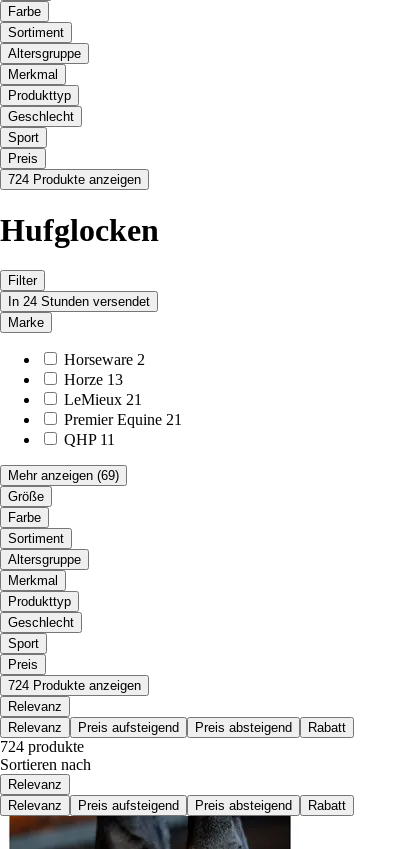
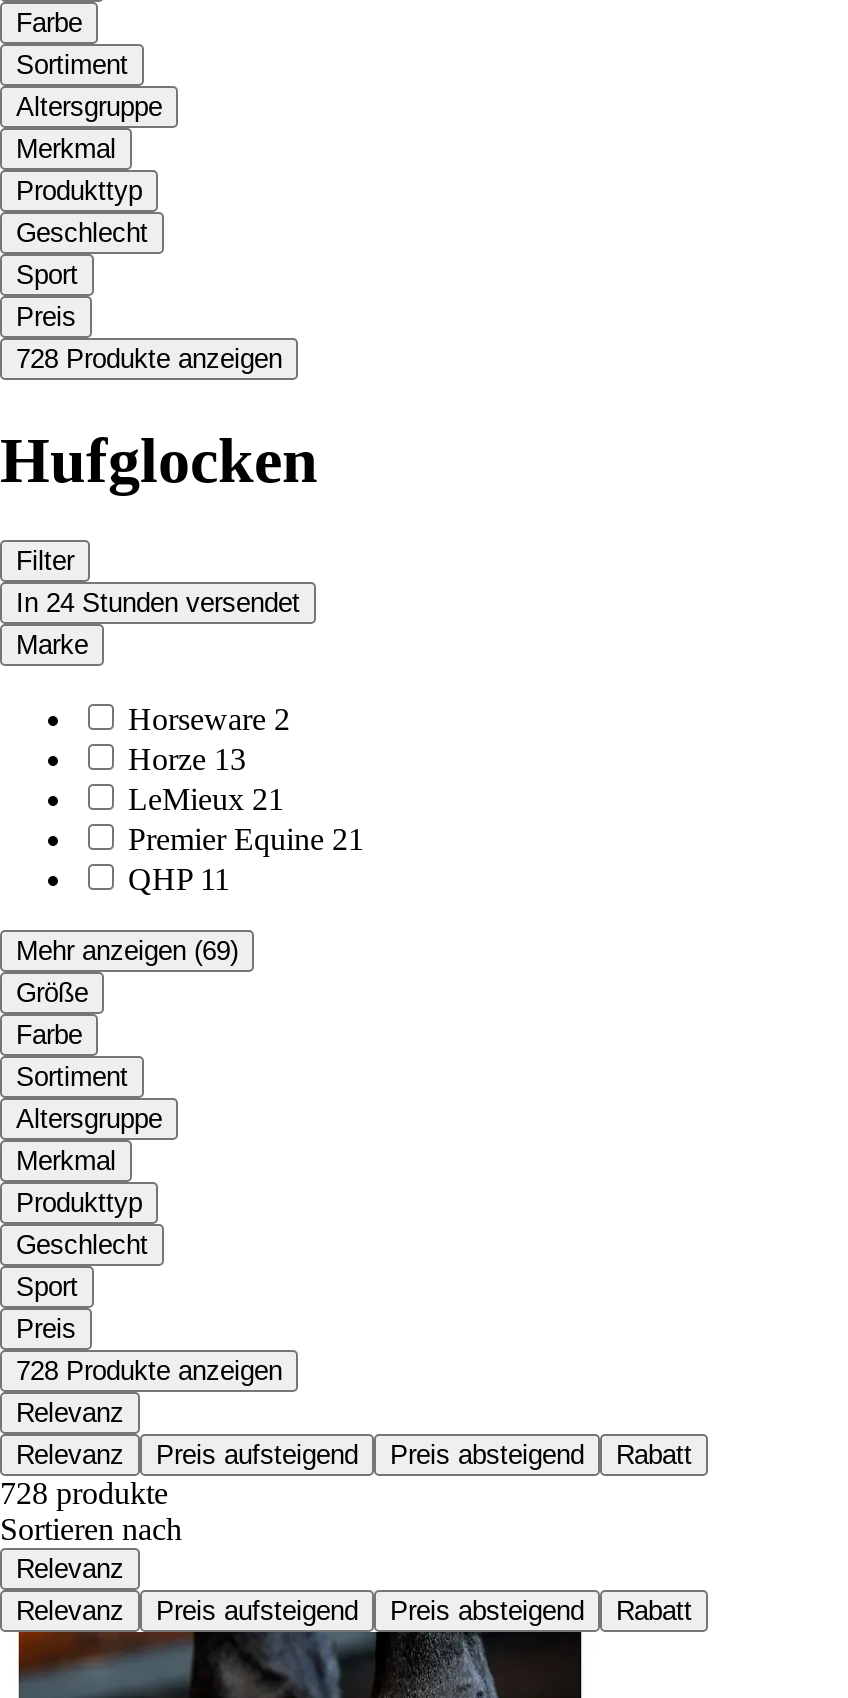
- 724 Produkte anzeigen
+ 728 Produkte anzeigen

- 724 Produkte anzeigen
+ 728 Produkte anzeigen

- 724 produkte
+ 728 produkte
